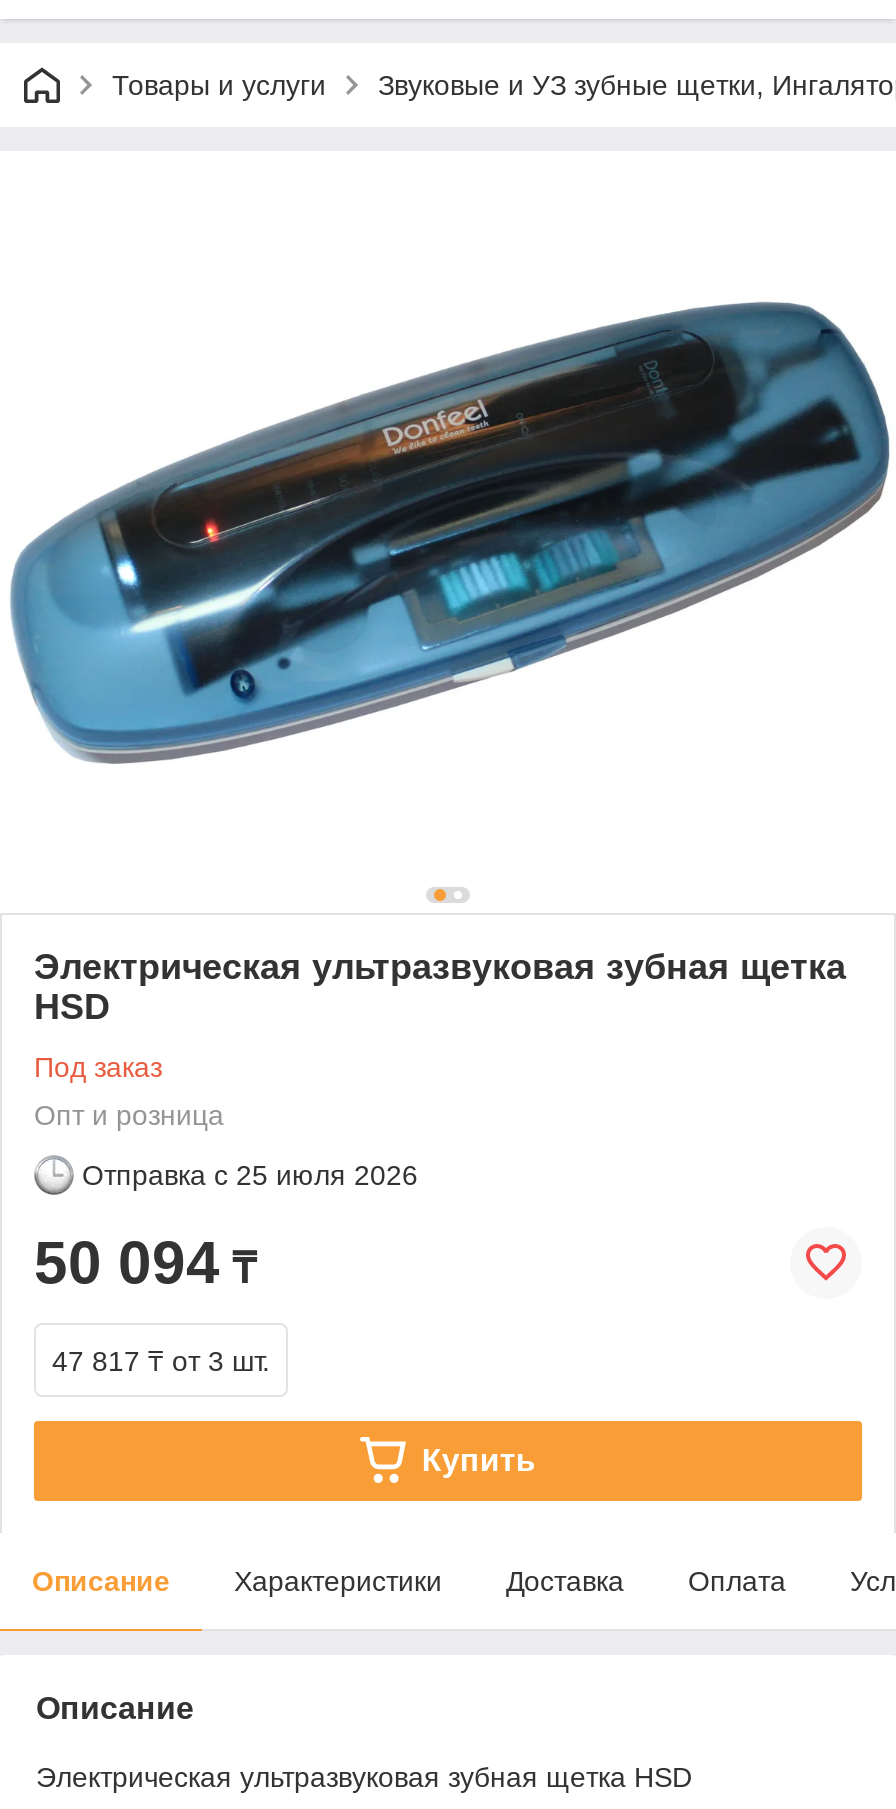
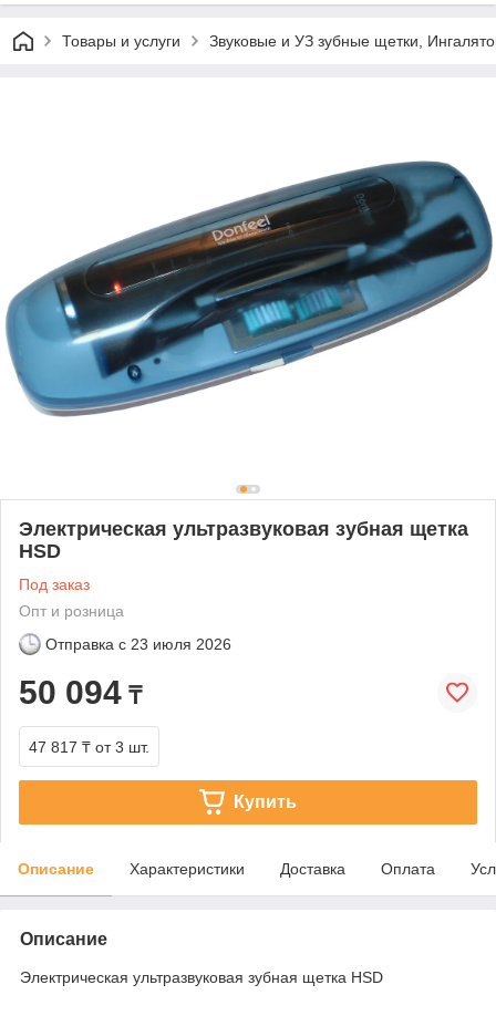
- Отправка с 25 июля 2026
+ Отправка с 23 июля 2026
